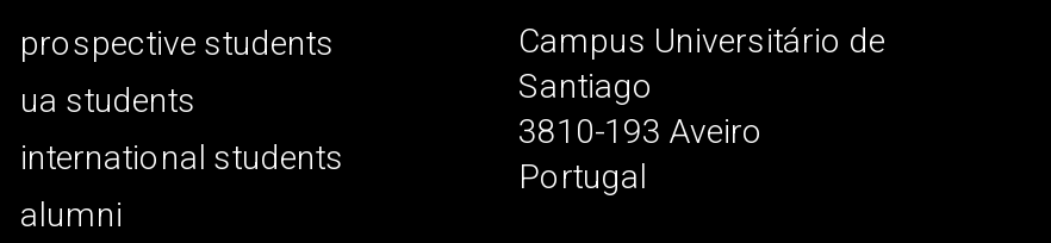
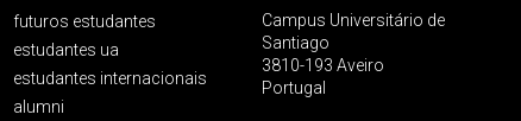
- prospective students
+ futuros estudantes

- ua students
+ estudantes ua

- international students
+ estudantes internacionais
